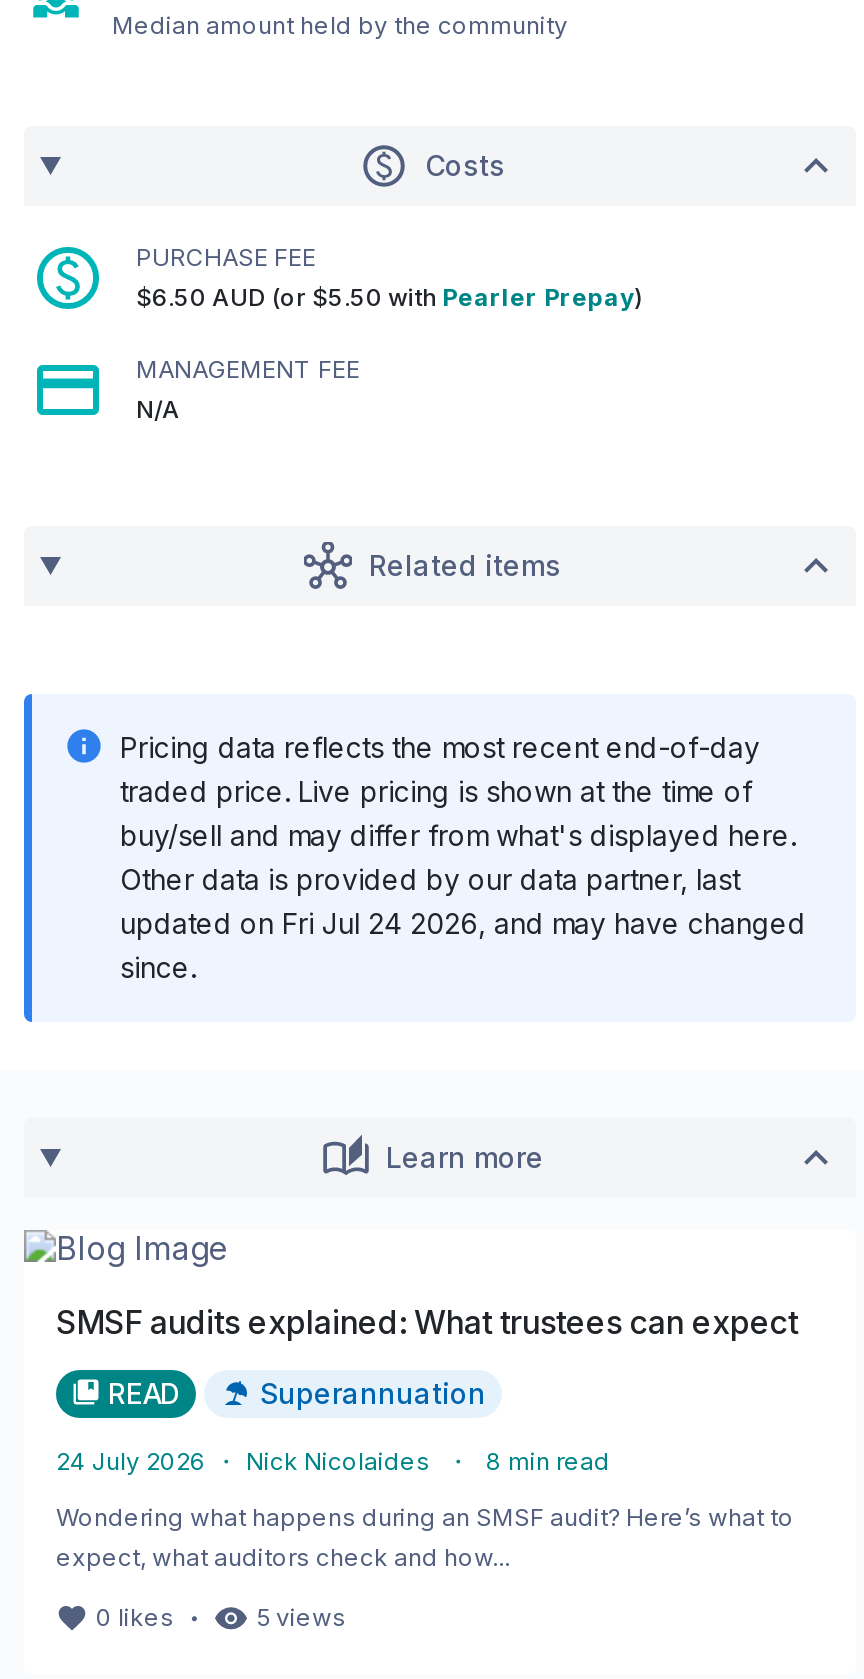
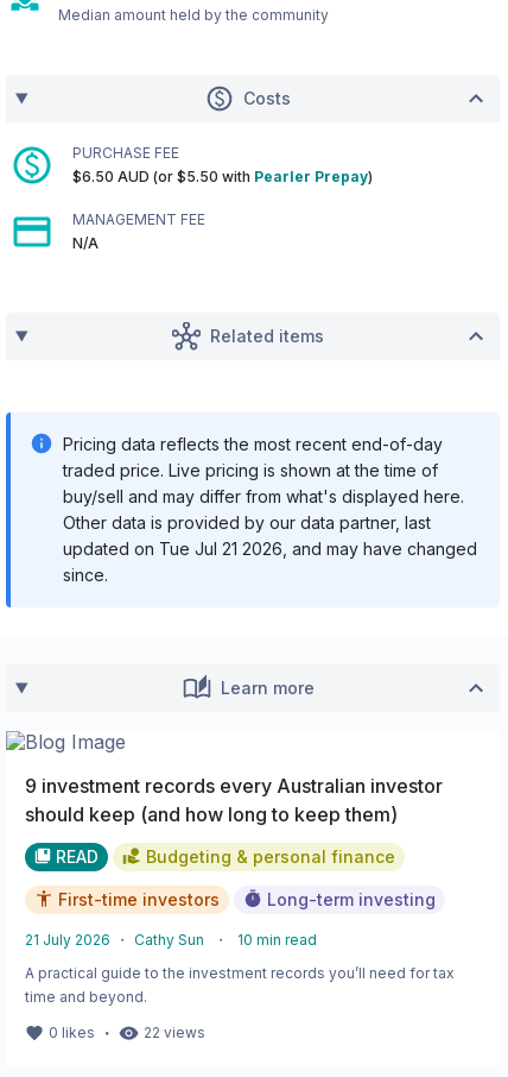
- updated on Fri Jul 24 2026, and may have changed
+ updated on Tue Jul 21 2026, and may have changed

- SMSF audits explained: What trustees can expect
+ 9 investment records every Australian investor
+ should keep (and how long to keep them)

- Superannuation
- 24 July 2026 ・ Nick Nicolaides ・ 8 min read
- Wondering what happens during an SMSF audit? Here’s what to
- expect, what auditors check and how...
+ Budgeting & personal finance
+ First-time investors
+ Long-term investing
+ 21 July 2026 ・ Cathy Sun ・ 10 min read
+ A practical guide to the investment records you’ll need for tax
+ time and beyond.

- 0 likes ・ 5 views
+ 0 likes ・ 22 views
